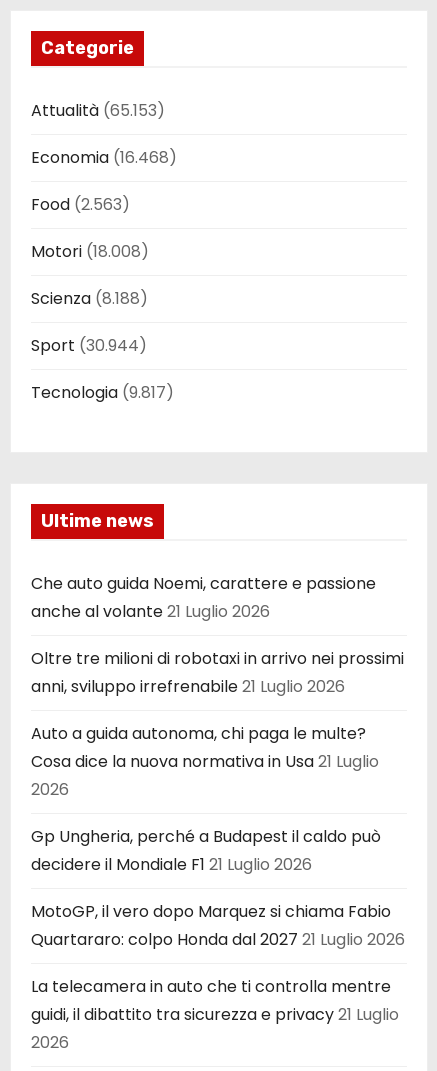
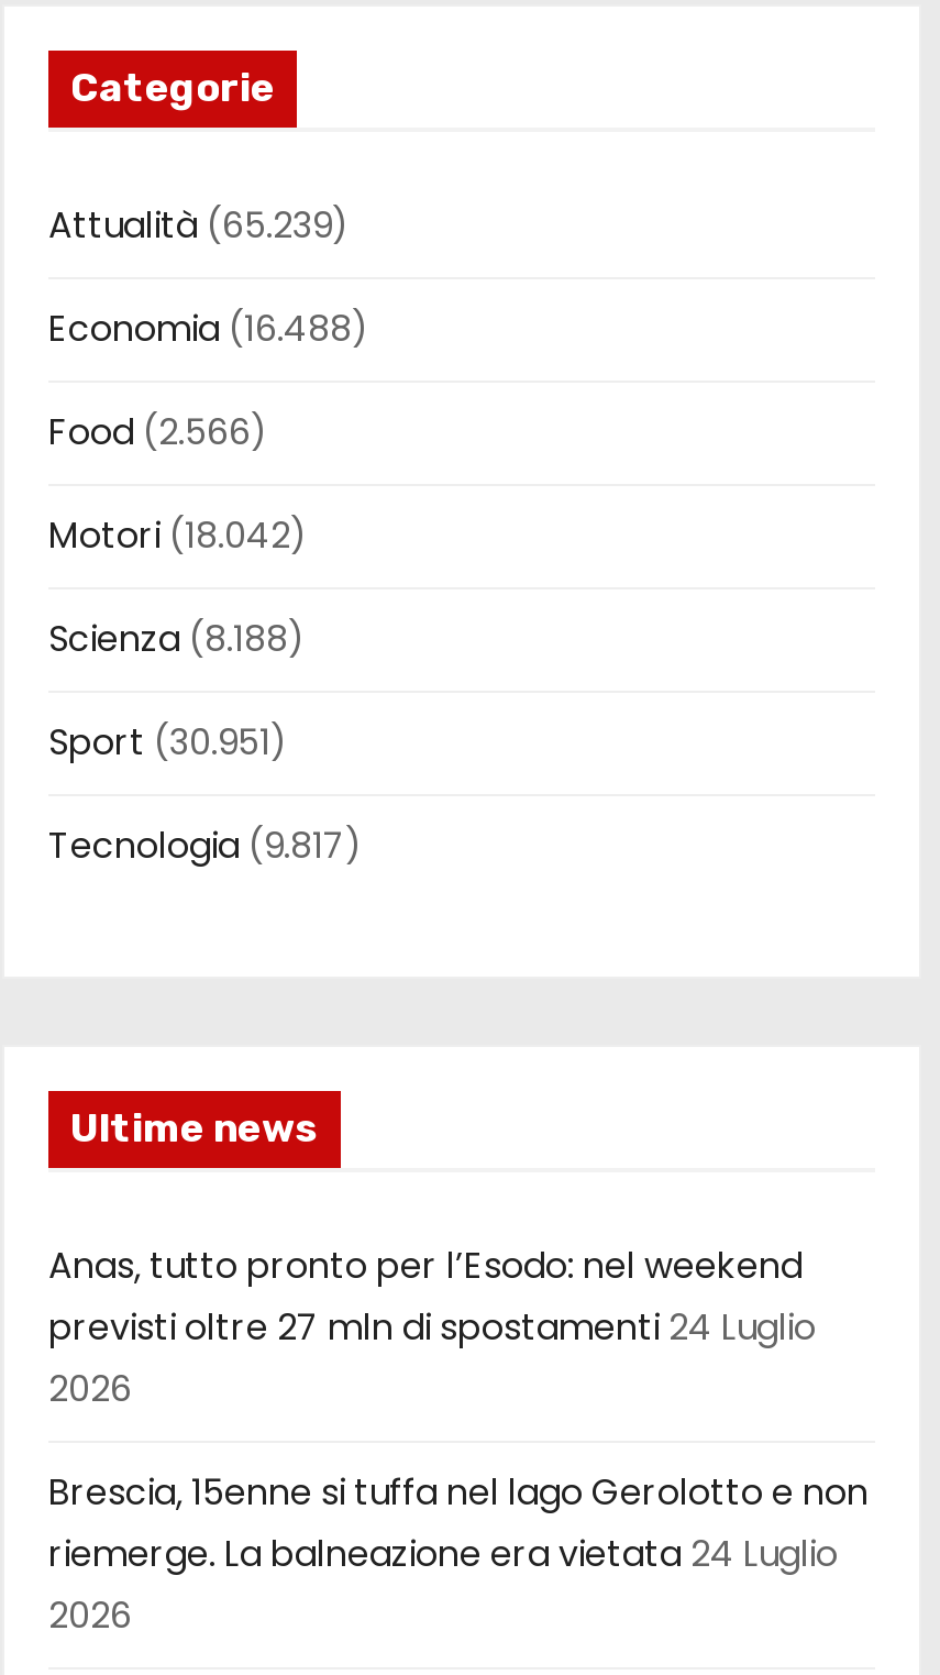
- Attualità (65.153)
+ Attualità (65.239)

- Economia (16.468)
+ Economia (16.488)

- Food (2.563)
+ Food (2.566)

- Motori (18.008)
+ Motori (18.042)

- Sport (30.944)
+ Sport (30.951)

- Che auto guida Noemi, carattere e passione
- anche al volante 21 Luglio 2026
- Oltre tre milioni di robotaxi in arrivo nei prossimi
- anni, sviluppo irrefrenabile 21 Luglio 2026
- Auto a guida autonoma, chi paga le multe?
- Cosa dice la nuova normativa in Usa 21 Luglio
+ Anas, tutto pronto per l’Esodo: nel weekend
+ previsti oltre 27 mln di spostamenti 24 Luglio

- Gp Ungheria, perché a Budapest il caldo può
- decidere il Mondiale F1 21 Luglio 2026
- MotoGP, il vero dopo Marquez si chiama Fabio
- Quartararo: colpo Honda dal 2027 21 Luglio 2026
- La telecamera in auto che ti controlla mentre
- guidi, il dibattito tra sicurezza e privacy 21 Luglio
+ Brescia, 15enne si tuffa nel lago Gerolotto e non
+ riemerge. La balneazione era vietata 24 Luglio
